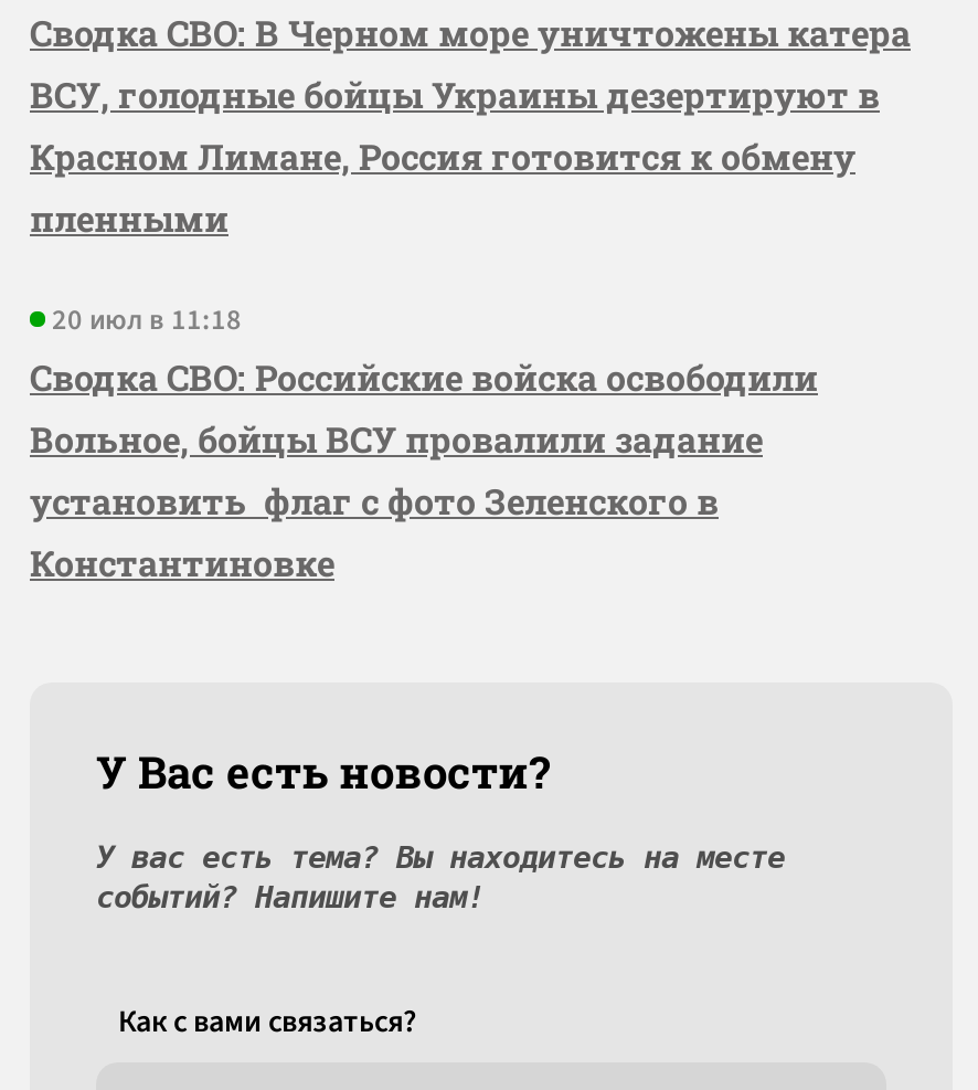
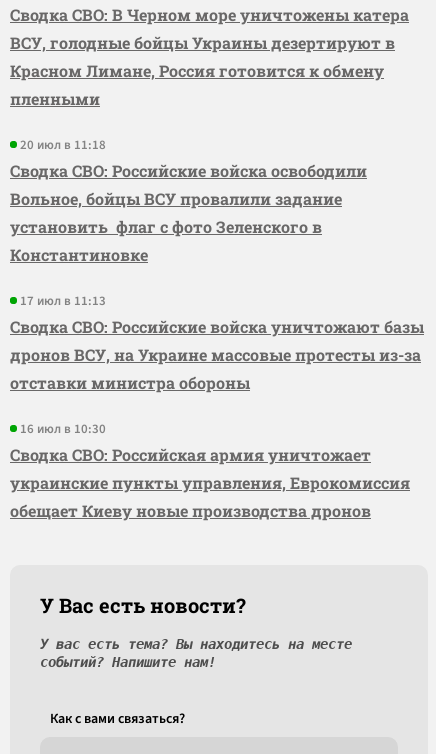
+ 17 июл в 11:13
+ Сводка СВО: Российские войска уничтожают базы
+ дронов ВСУ, на Украине массовые протесты из-за
+ отставки министра обороны
+ 16 июл в 10:30
+ Сводка СВО: Российская армия уничтожает
+ украинские пункты управления, Еврокомиссия
+ обещает Киеву новые производства дронов
